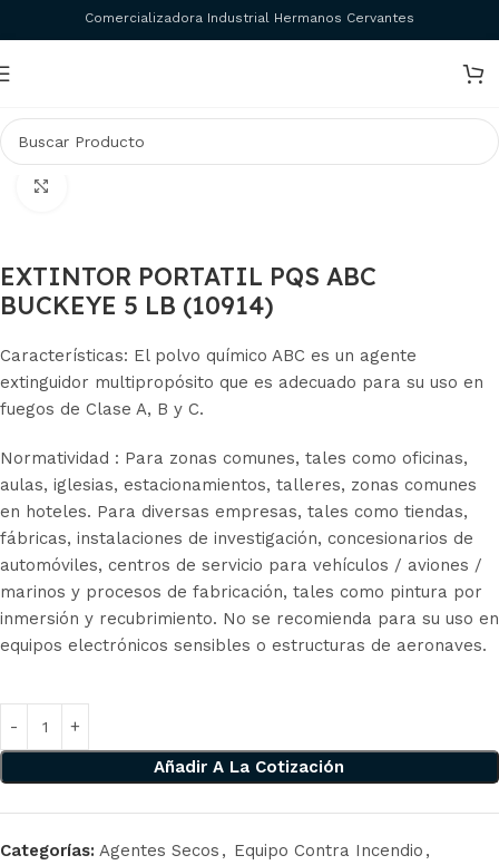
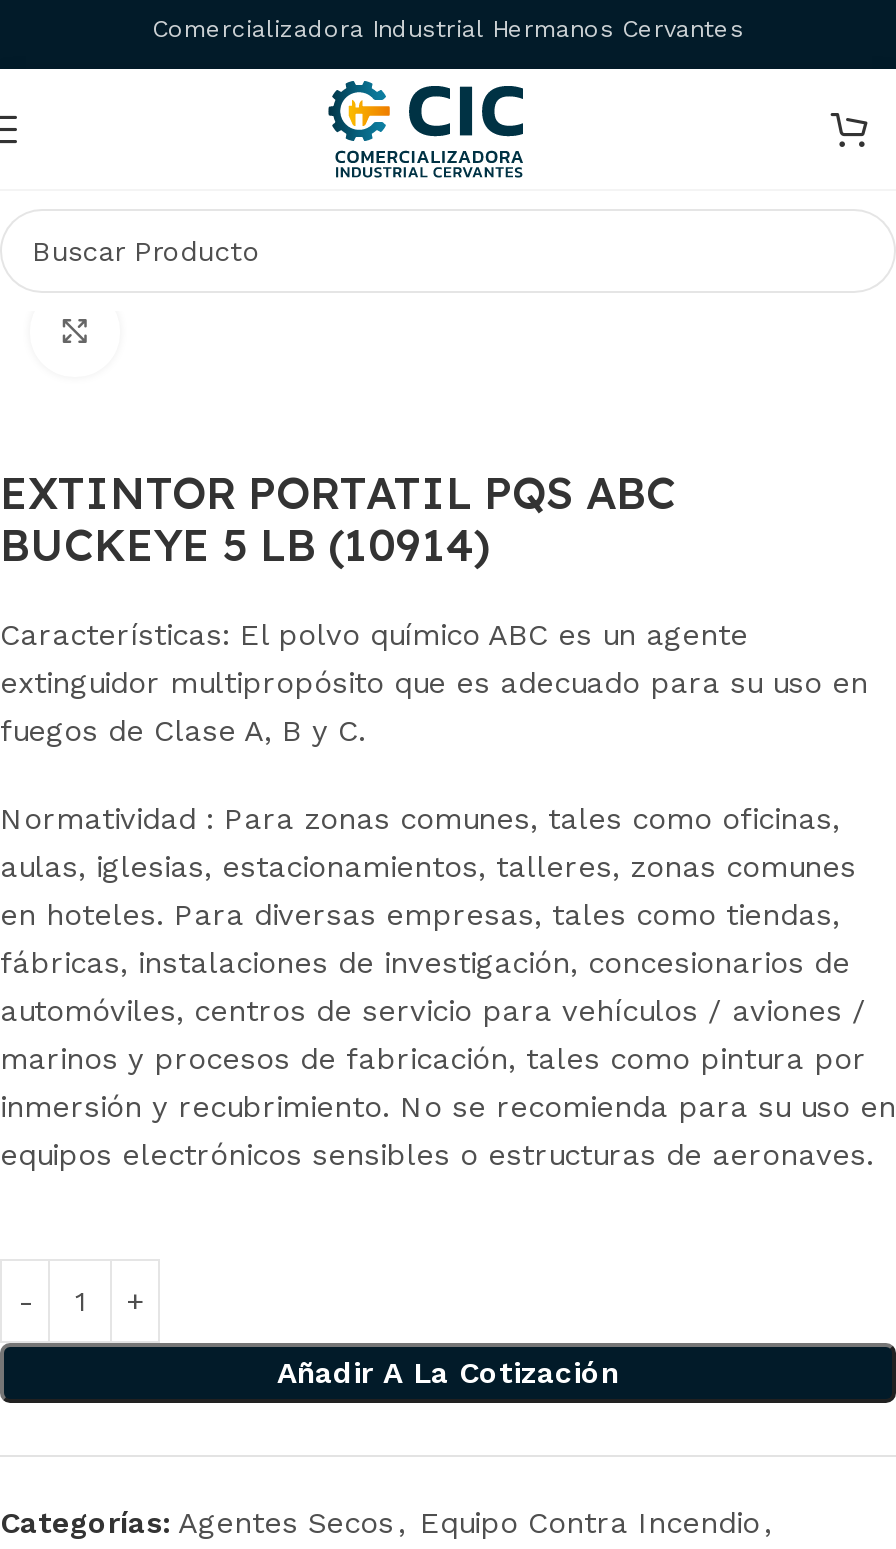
+ [image]
